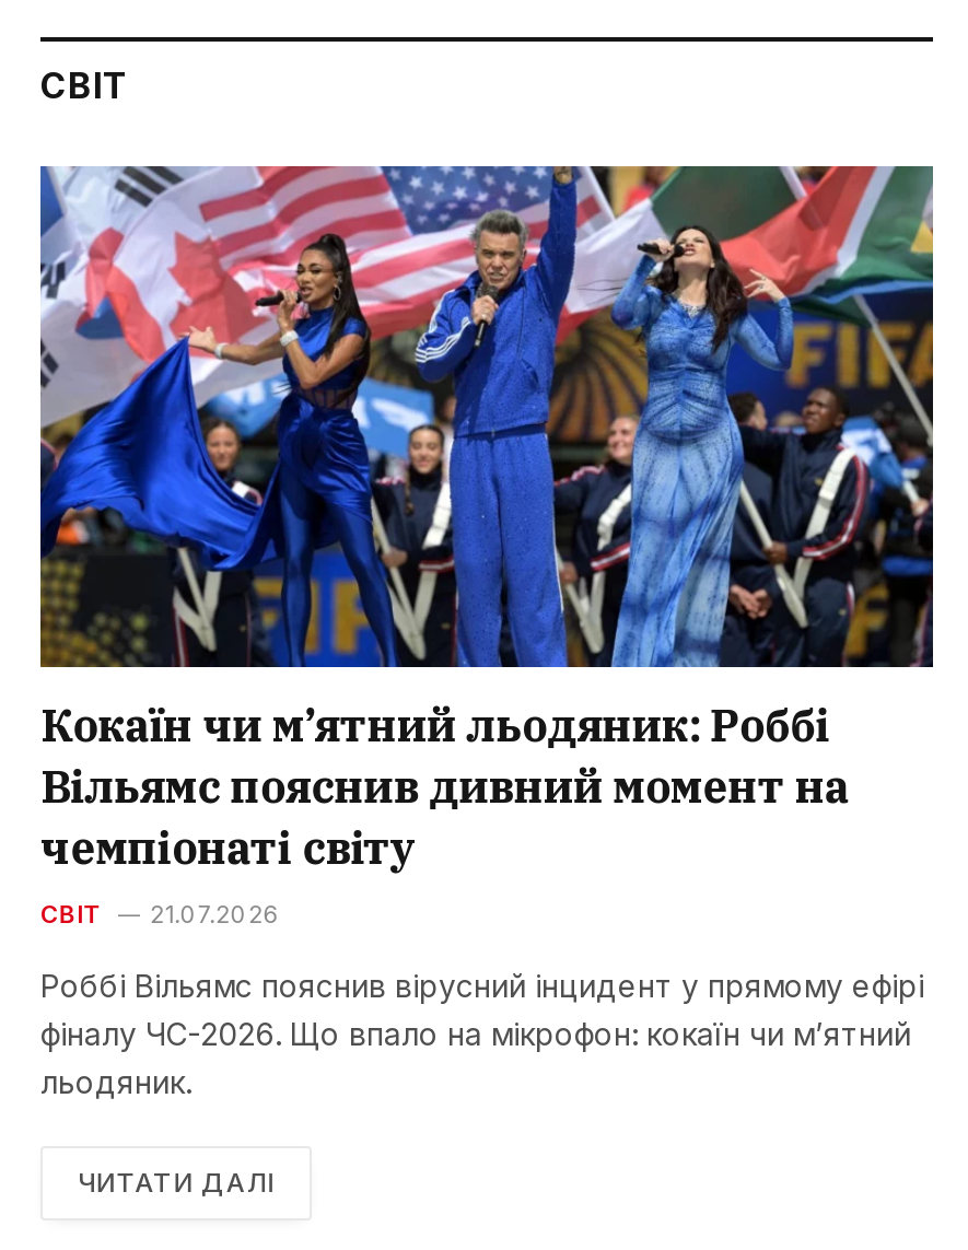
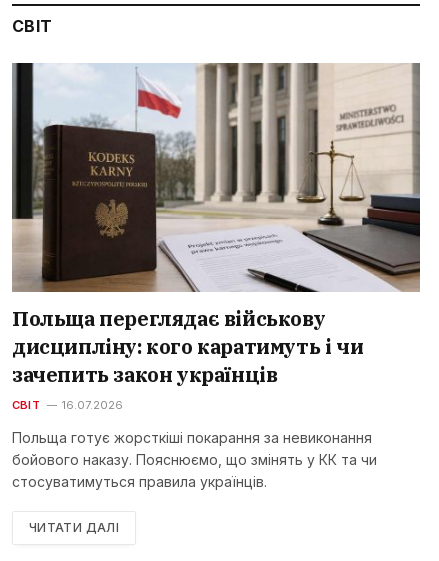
- [image]
- Кокаїн чи м’ятний льодяник: Роббі
- Вільямс пояснив дивний момент на
- чемпіонаті світу
+ [image]
+ Польща переглядає військову
+ дисципліну: кого каратимуть і чи
+ зачепить закон українців

- СВІТ 21.07.2026
+ СВІТ 16.07.2026

- Роббі Вільямс пояснив вірусний інцидент у прямому ефірі
- фіналу ЧС-2026. Що впало на мікрофон: кокаїн чи м’ятний
- льодяник.
+ Польща готує жорсткіші покарання за невиконання
+ бойового наказу. Пояснюємо, що змінять у КК та чи
+ стосуватимуться правила українців.
